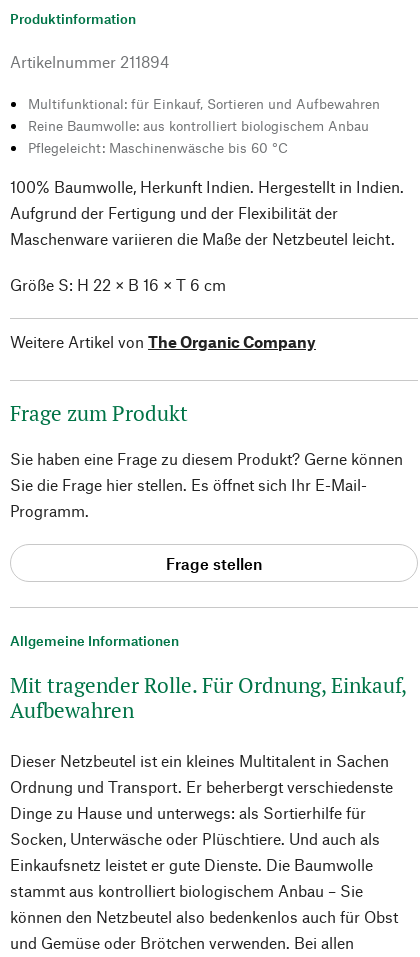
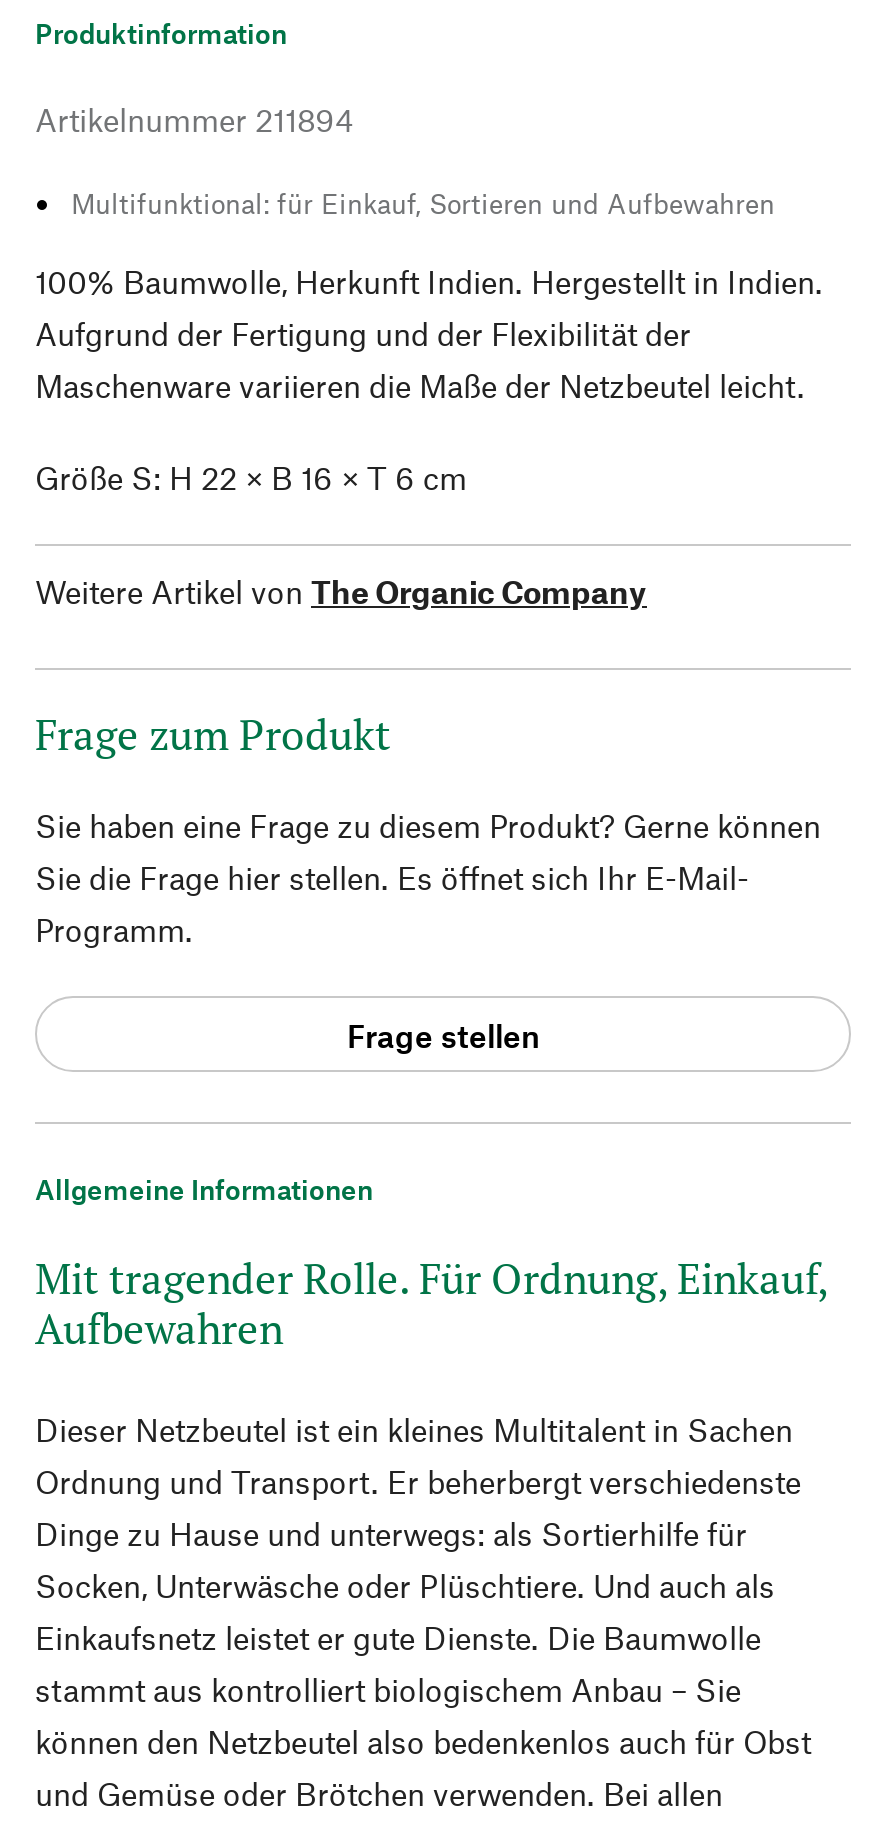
- Reine Baumwolle: aus kontrolliert biologischem Anbau
- Pflegeleicht: Maschinenwäsche bis 60 °C
